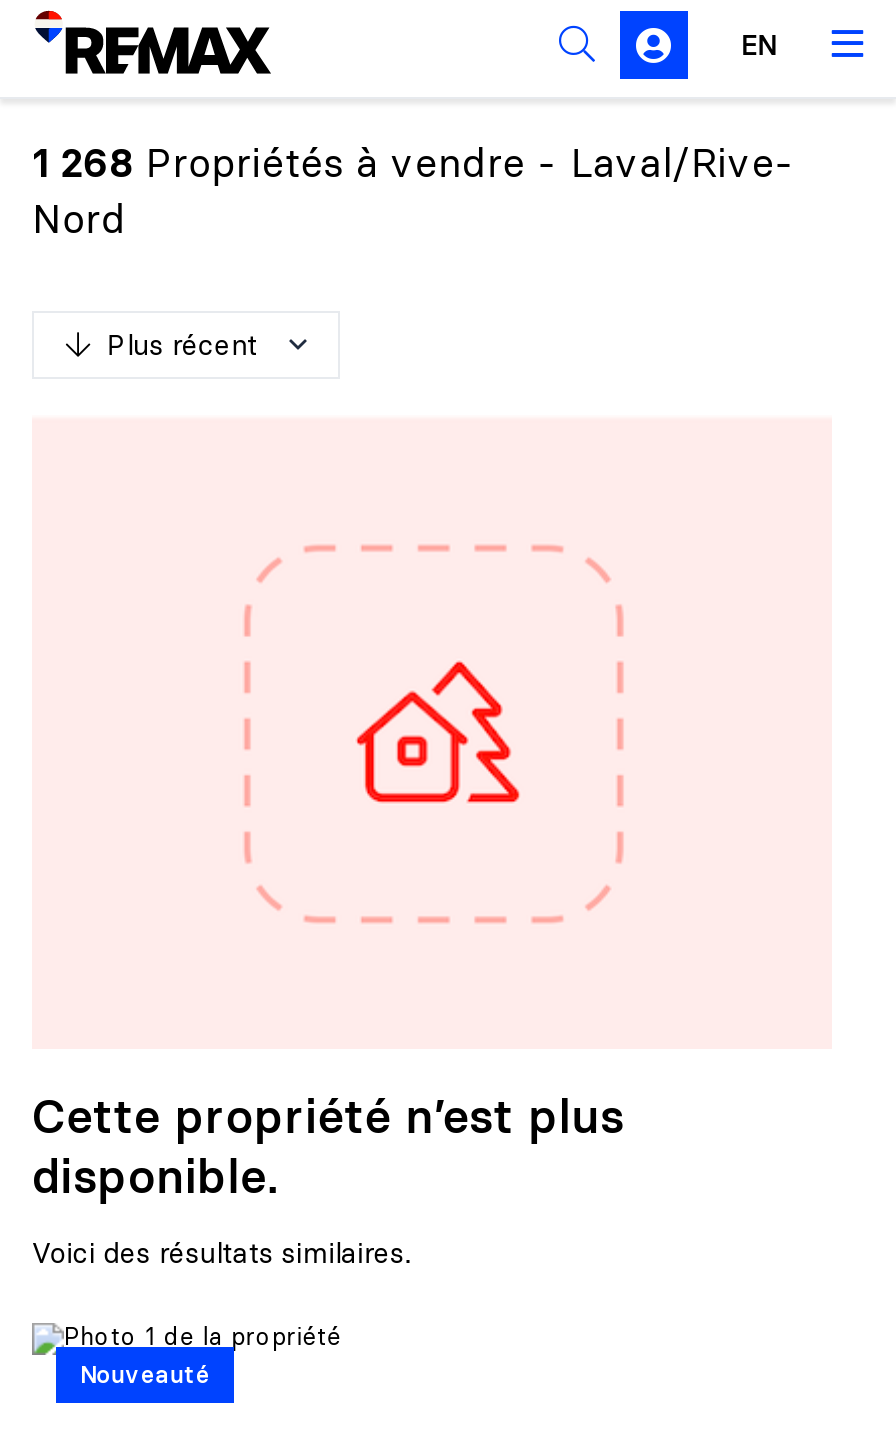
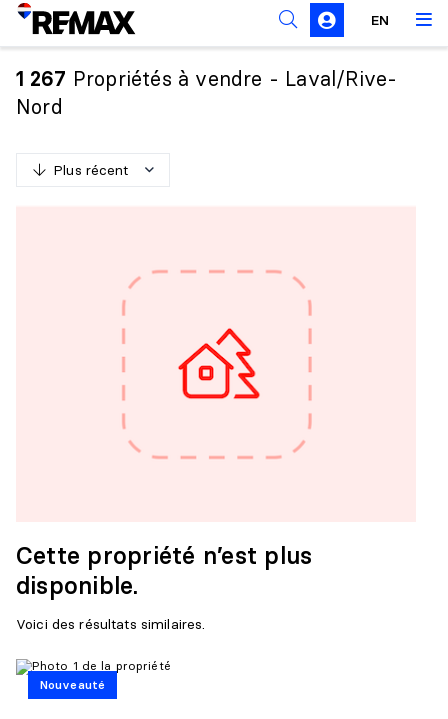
- 1 268 Propriétés à vendre - Laval/Rive-
+ 1 267 Propriétés à vendre - Laval/Rive-
